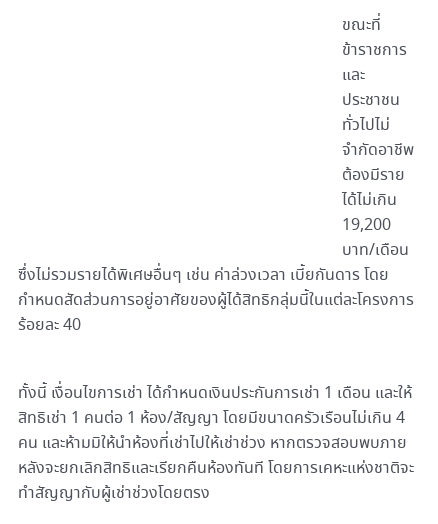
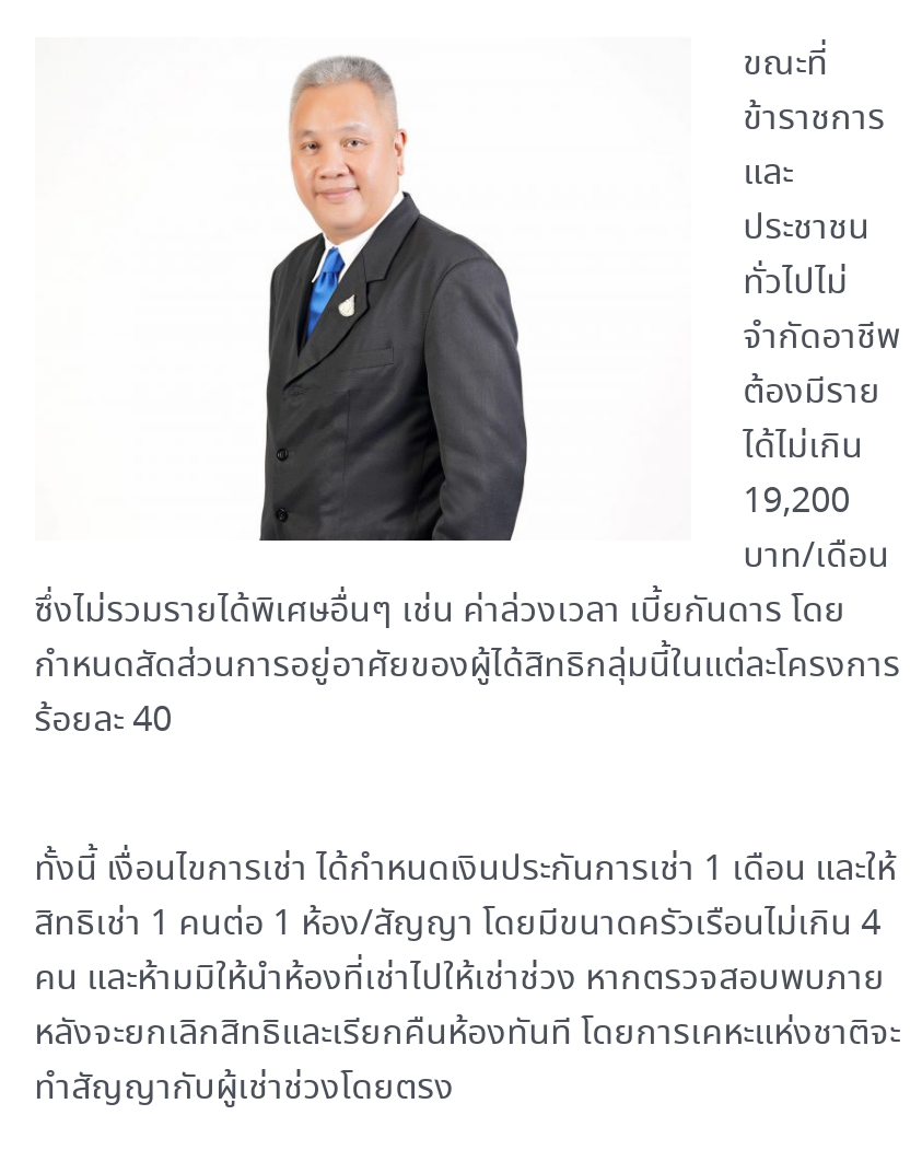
+ [image]
